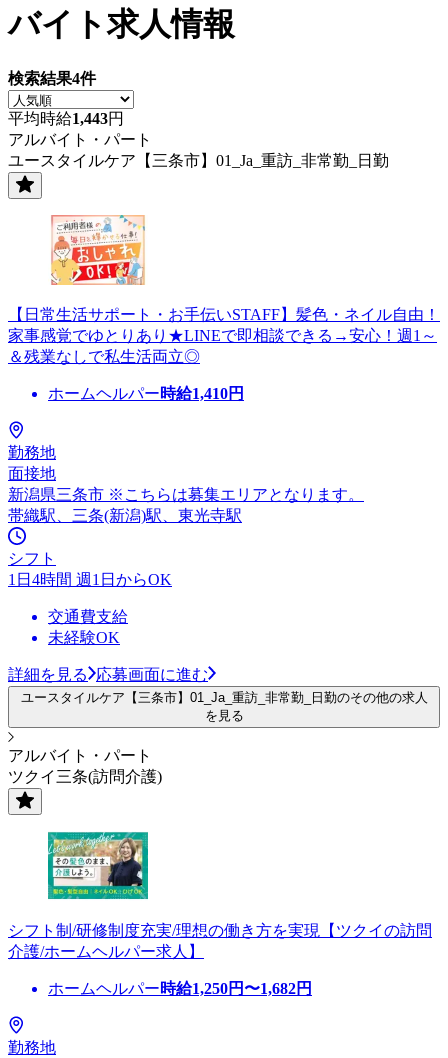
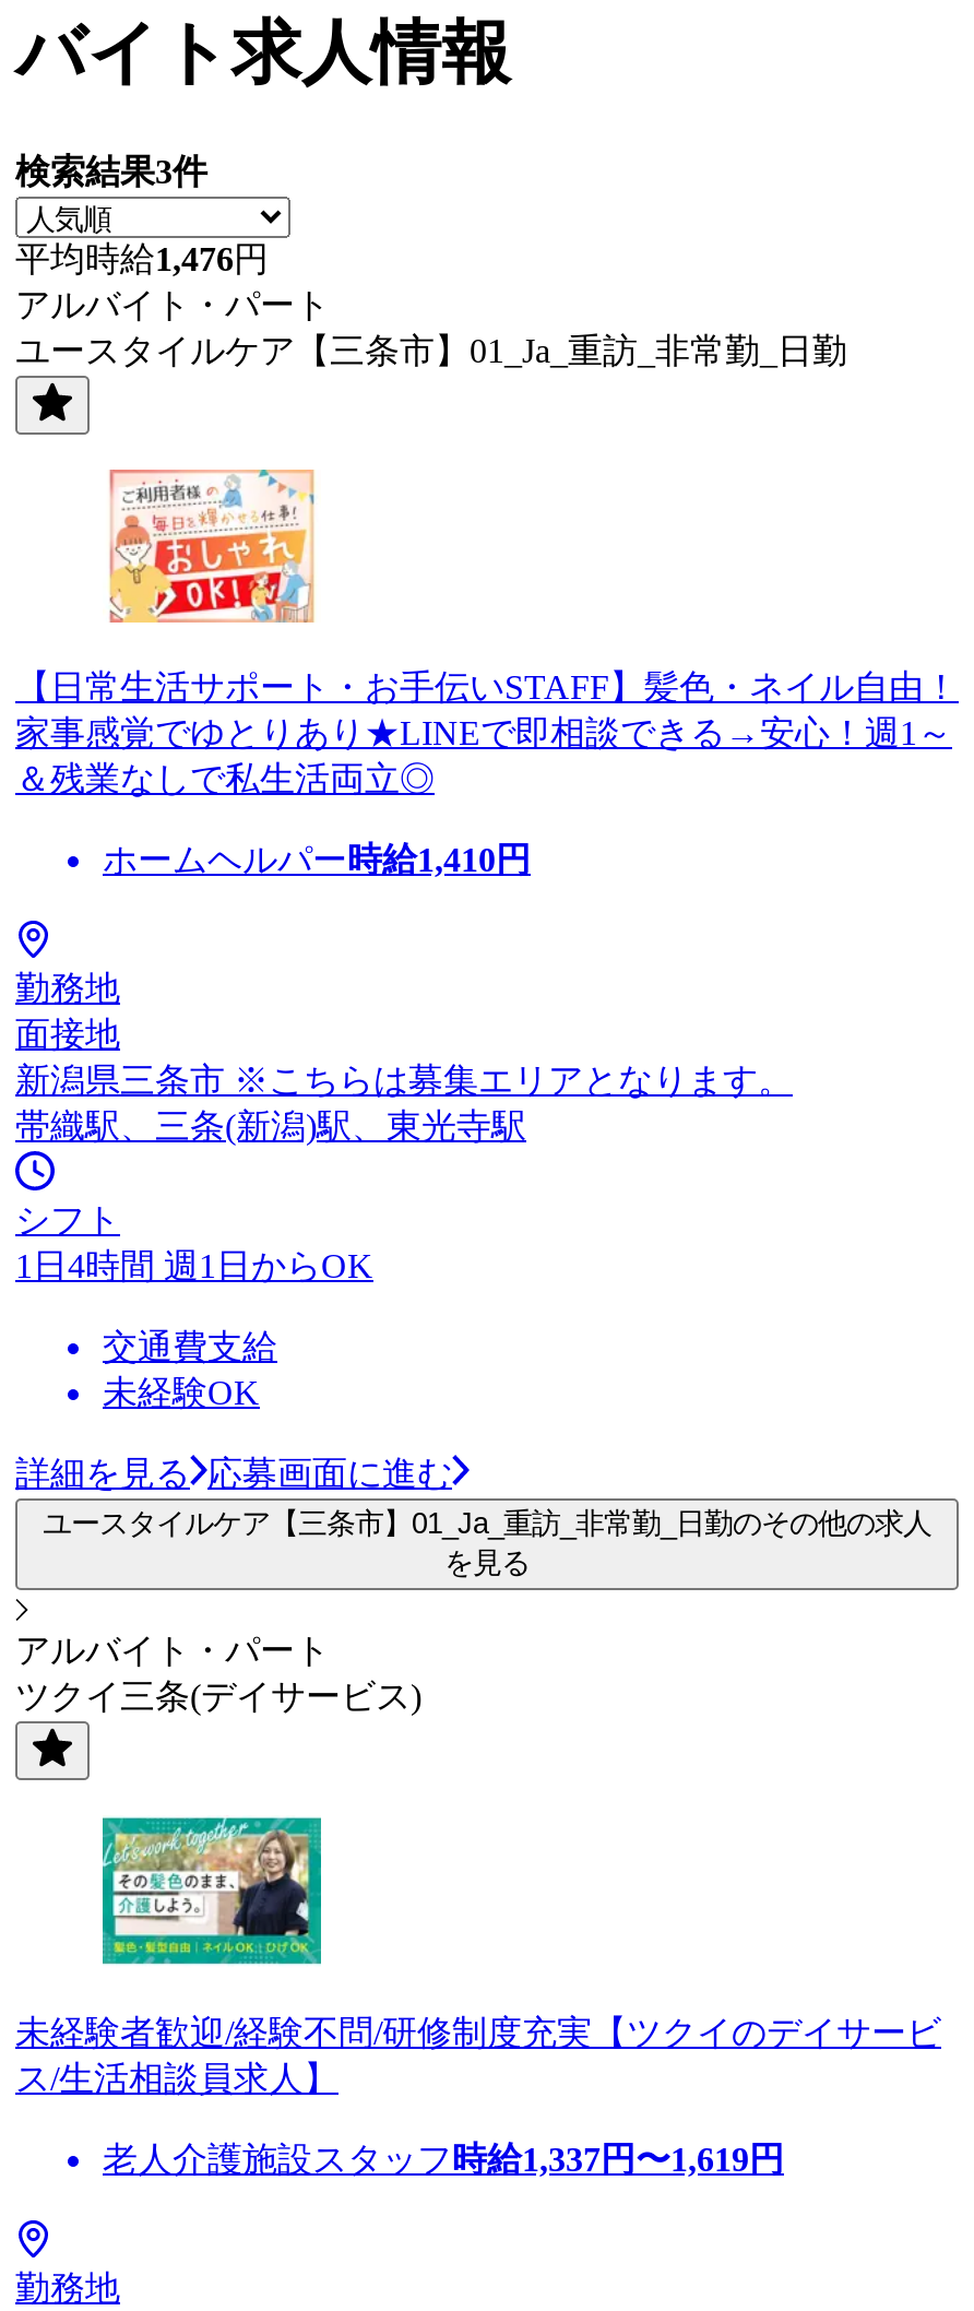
- 検索結果4件
+ 検索結果3件

- 平均時給1,443円
+ 平均時給1,476円

- ツクイ三条(訪問介護)
+ ツクイ三条(デイサービス)

- シフト制/研修制度充実/理想の働き方を実現【ツクイの訪問
- 介護/ホームヘルパー求人】
+ 未経験者歓迎/経験不問/研修制度充実【ツクイのデイサービ
+ ス/生活相談員求人】

- ホームヘルパー時給1,250円〜1,682円
+ 老人介護施設スタッフ時給1,337円〜1,619円
